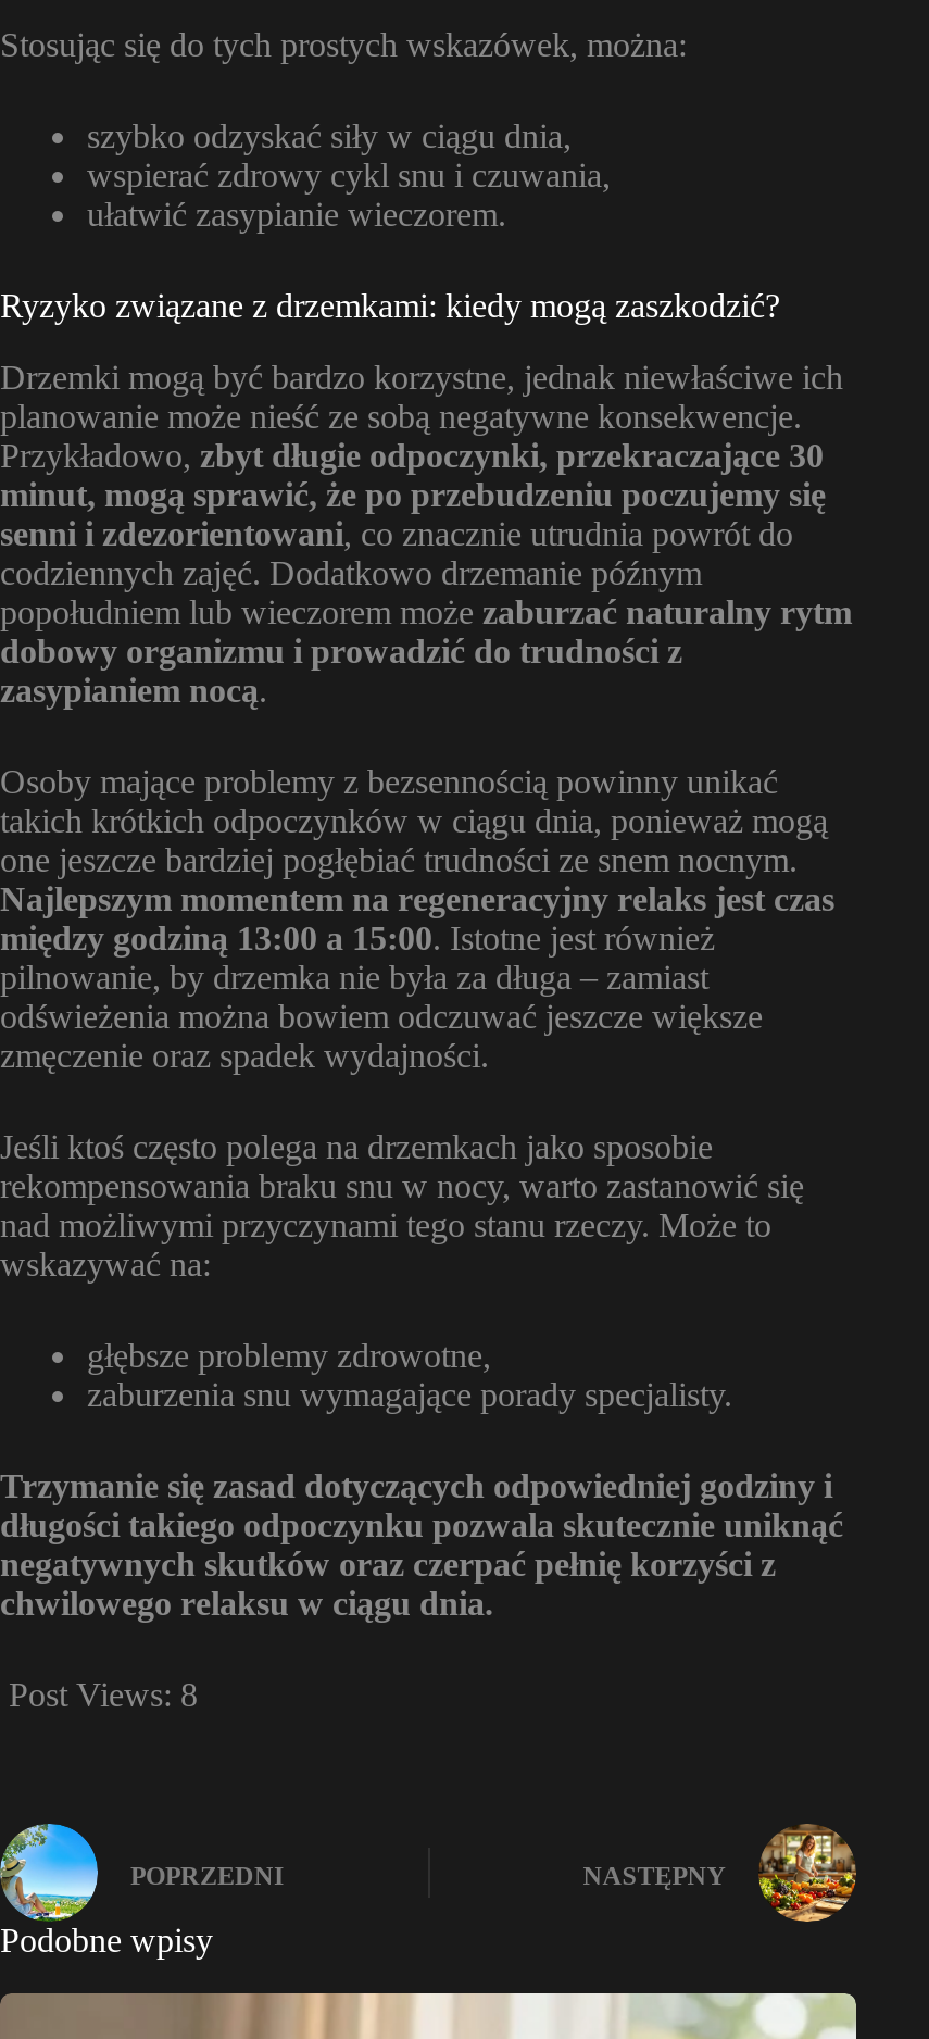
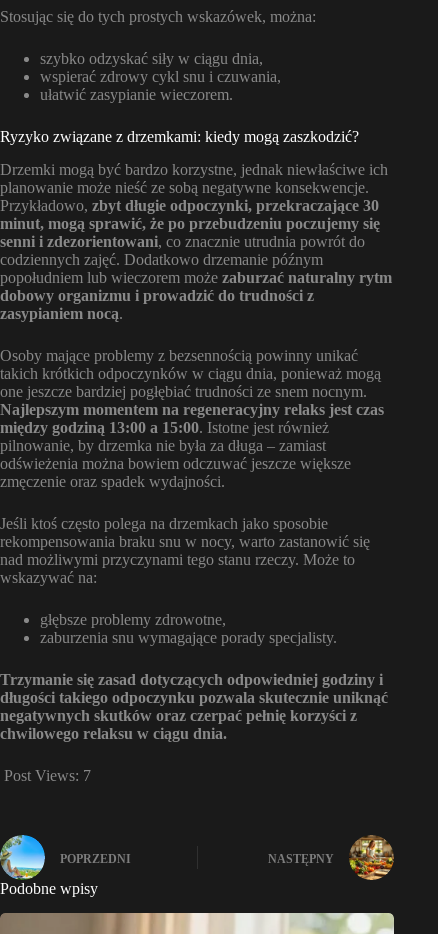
- Post Views: 8
+ Post Views: 7
